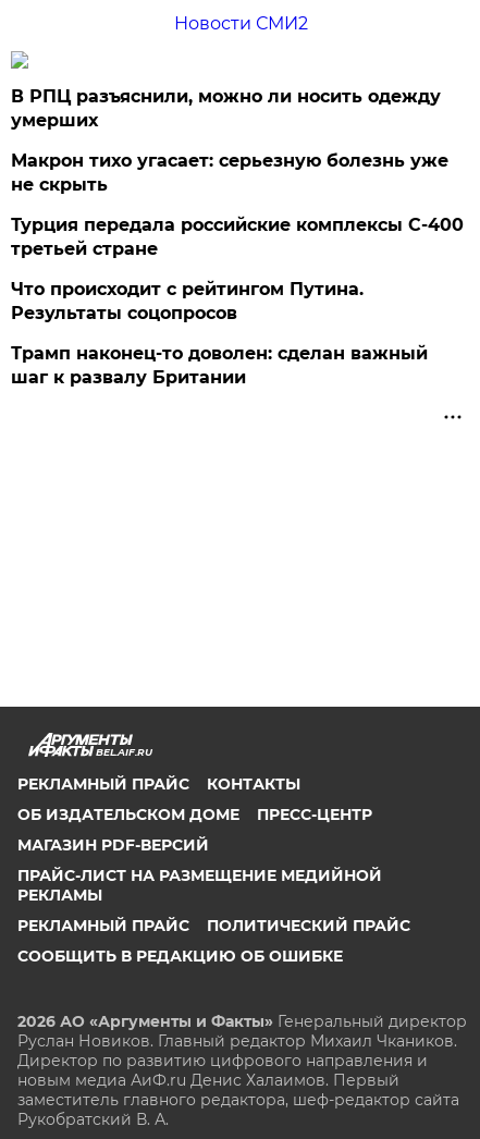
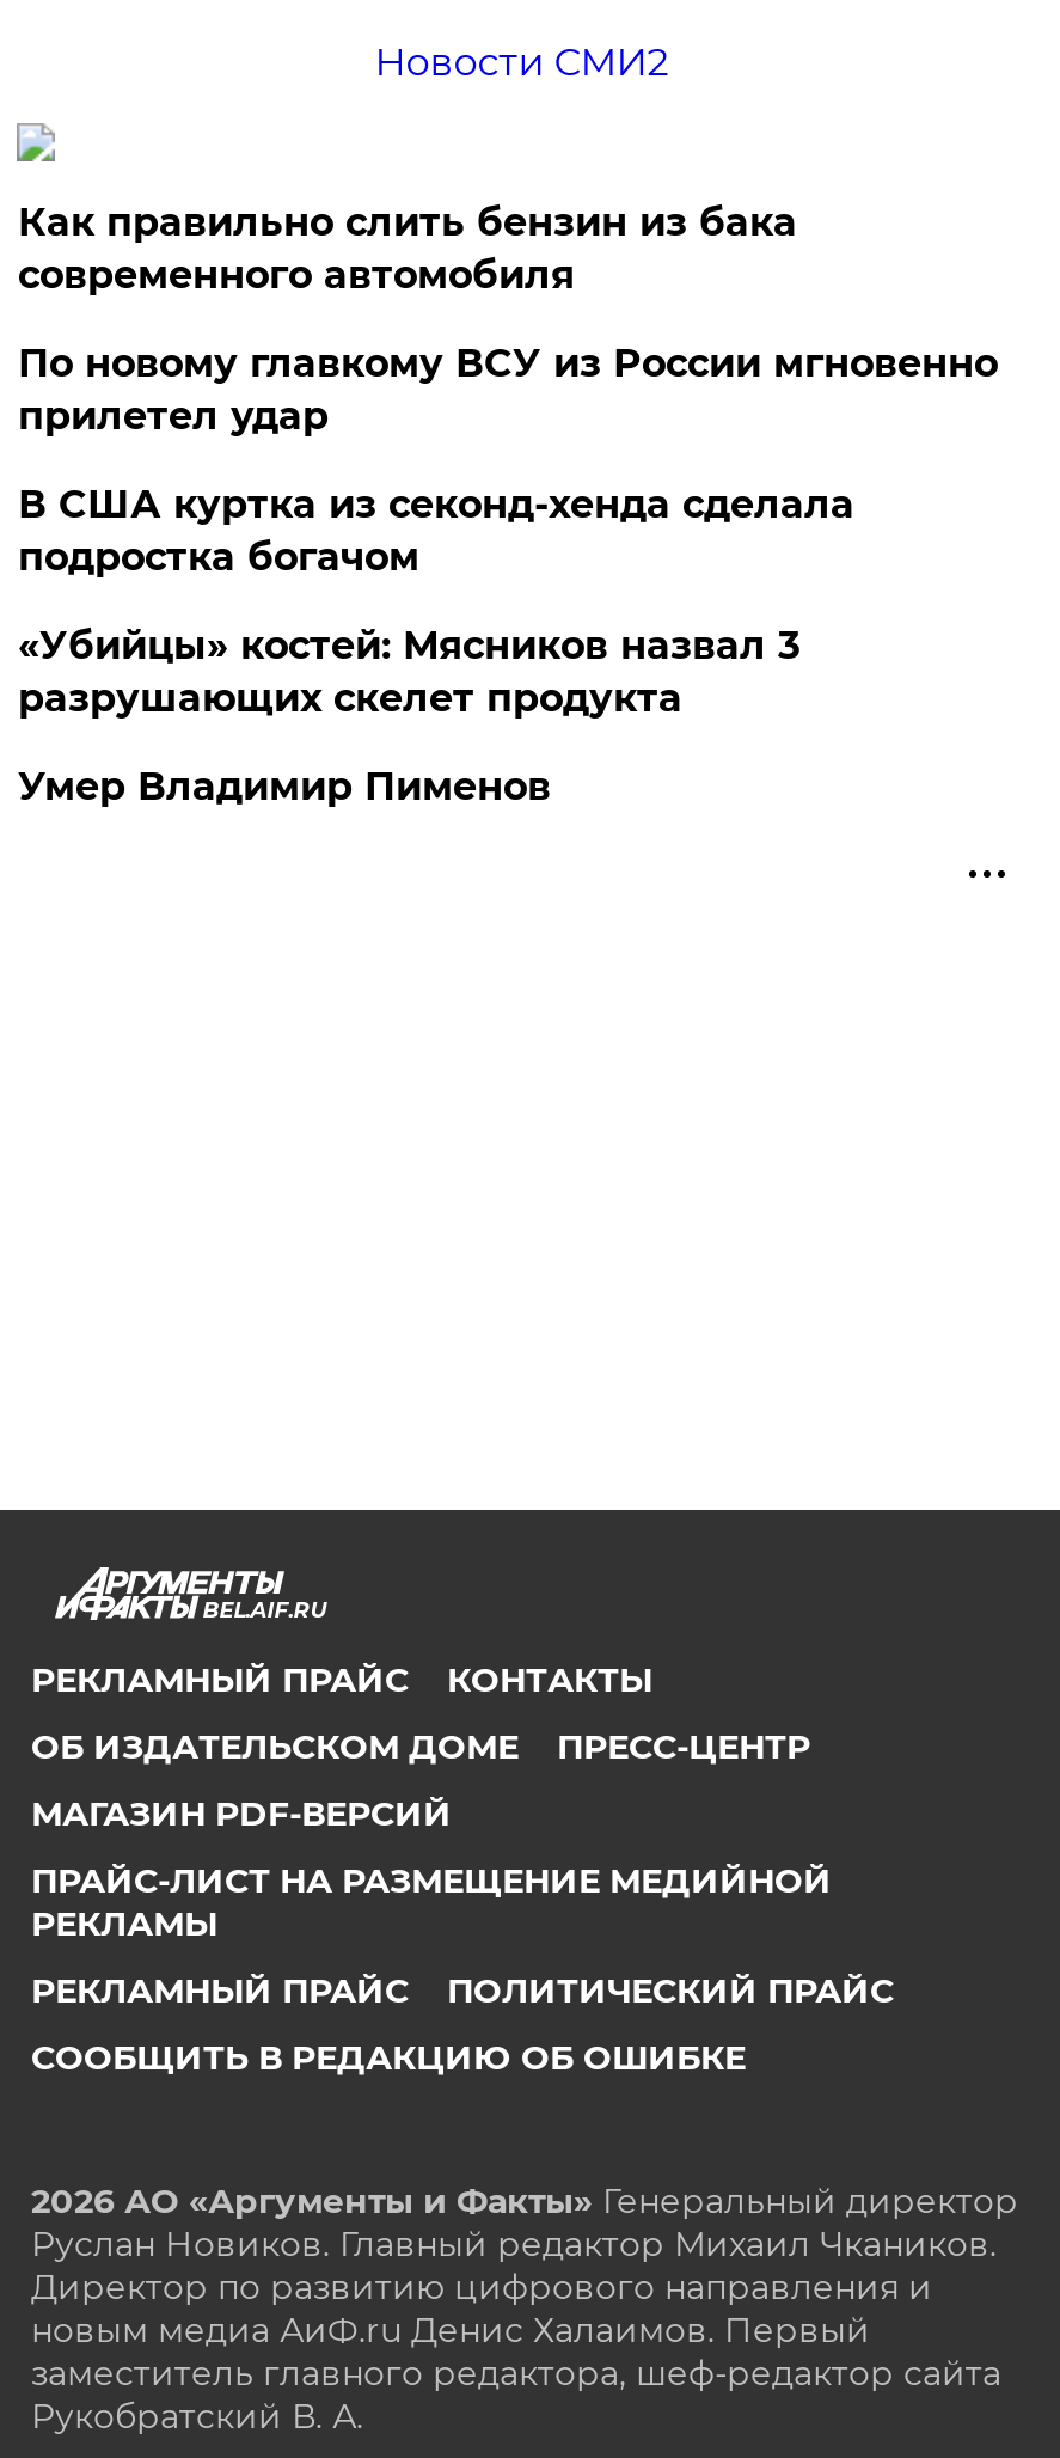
- В РПЦ разъяснили, можно ли носить одежду
- умерших
+ Как правильно слить бензин из бака
+ современного автомобиля

- Макрон тихо угасает: серьезную болезнь уже
- не скрыть
+ По новому главкому ВСУ из России мгновенно
+ прилетел удар

- Турция передала российские комплексы С-400
- третьей стране
+ В США куртка из секонд-хенда сделала
+ подростка богачом

- Что происходит с рейтингом Путина.
- Результаты соцопросов
+ «Убийцы» костей: Мясников назвал 3
+ разрушающих скелет продукта

- Трамп наконец-то доволен: сделан важный
- шаг к развалу Британии
+ Умер Владимир Пименов
